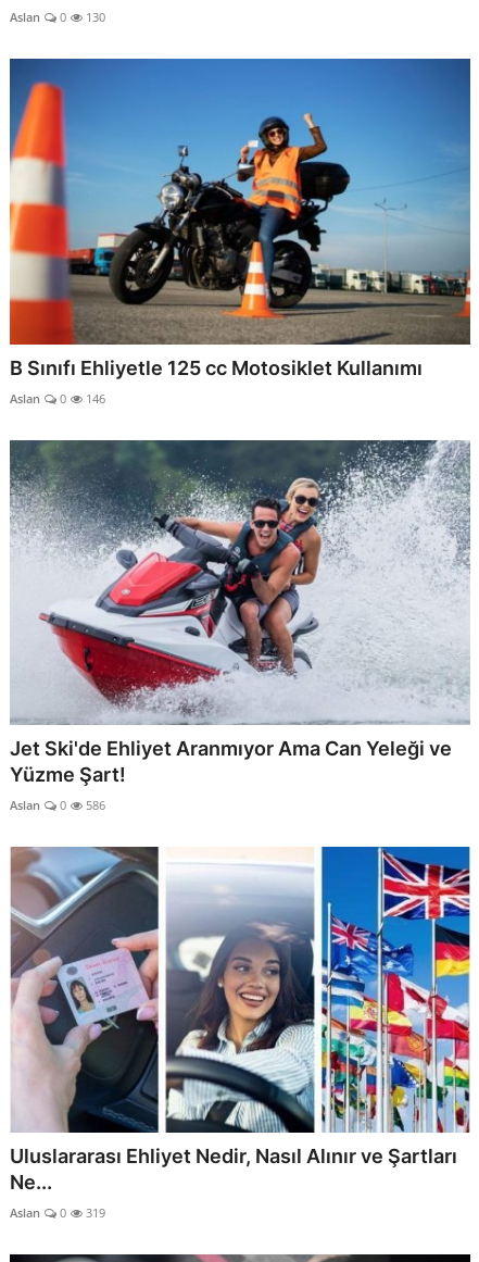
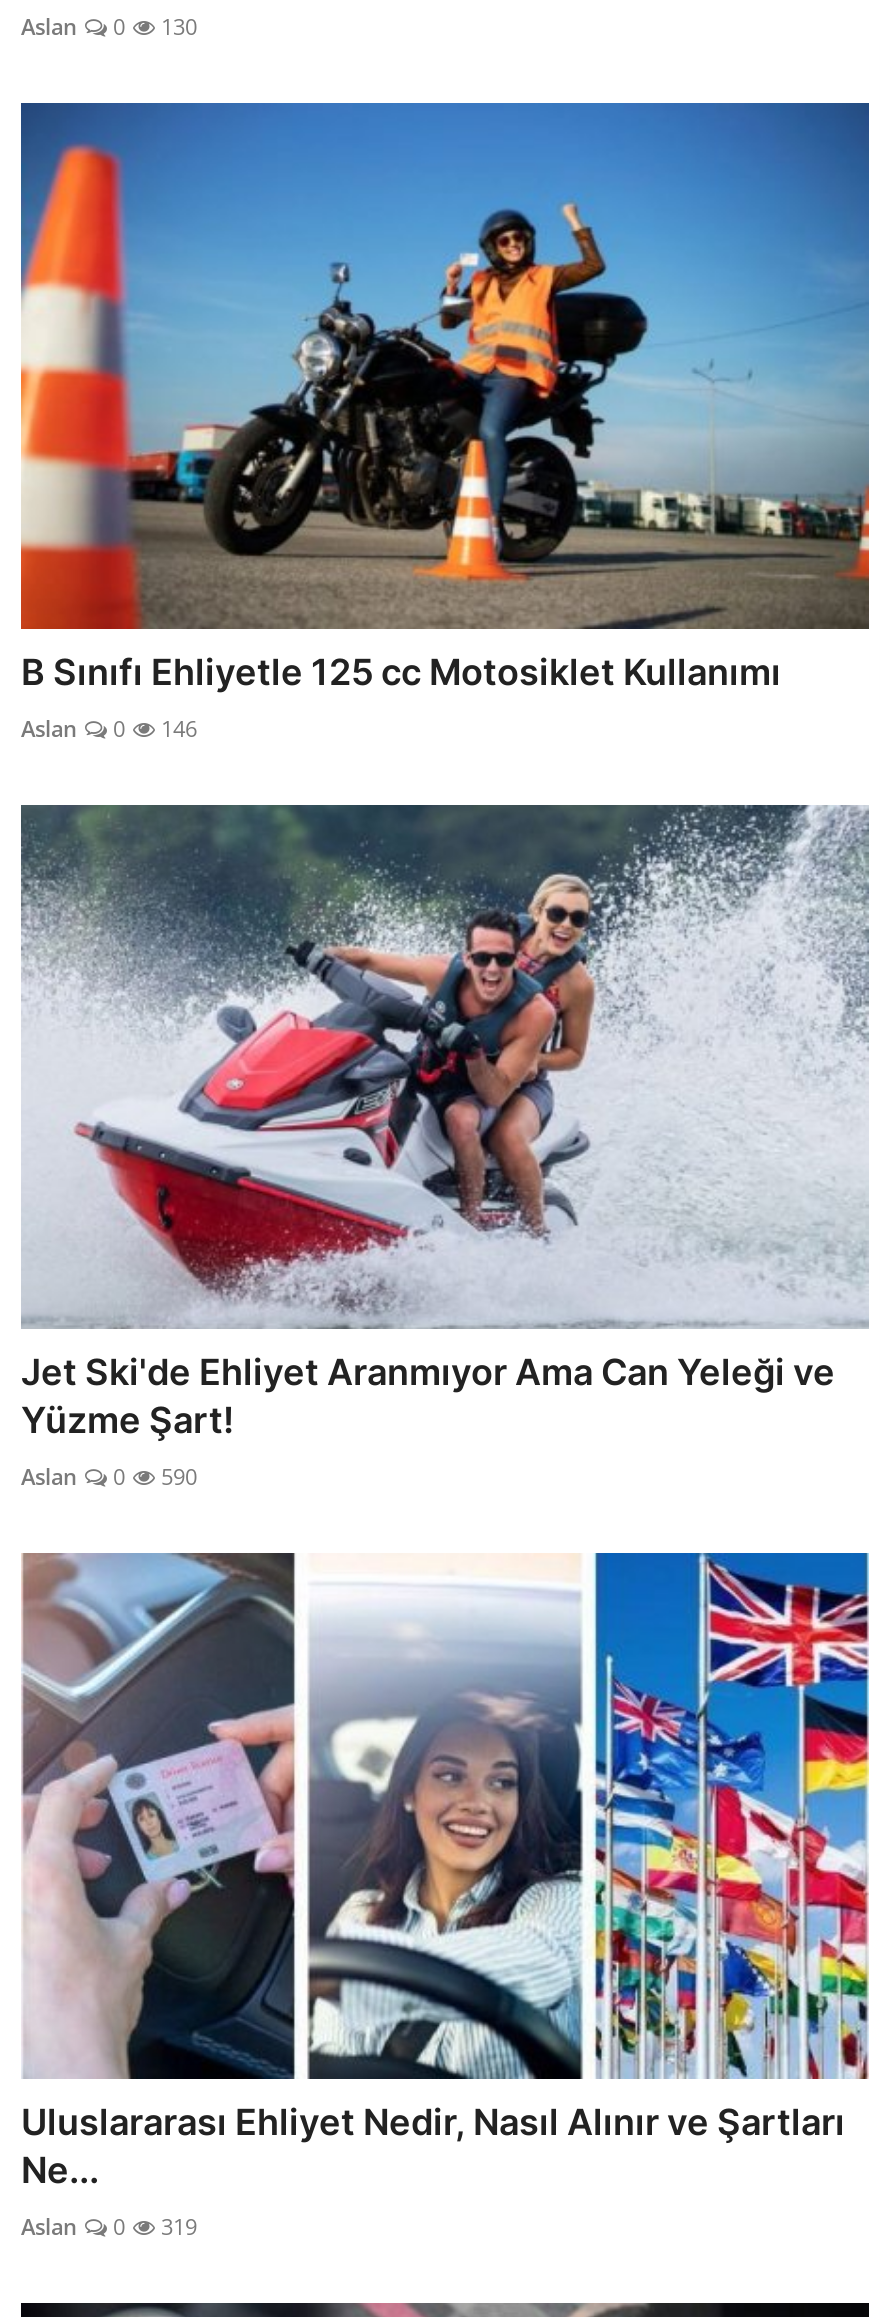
- Aslan 0 586
+ Aslan 0 590
